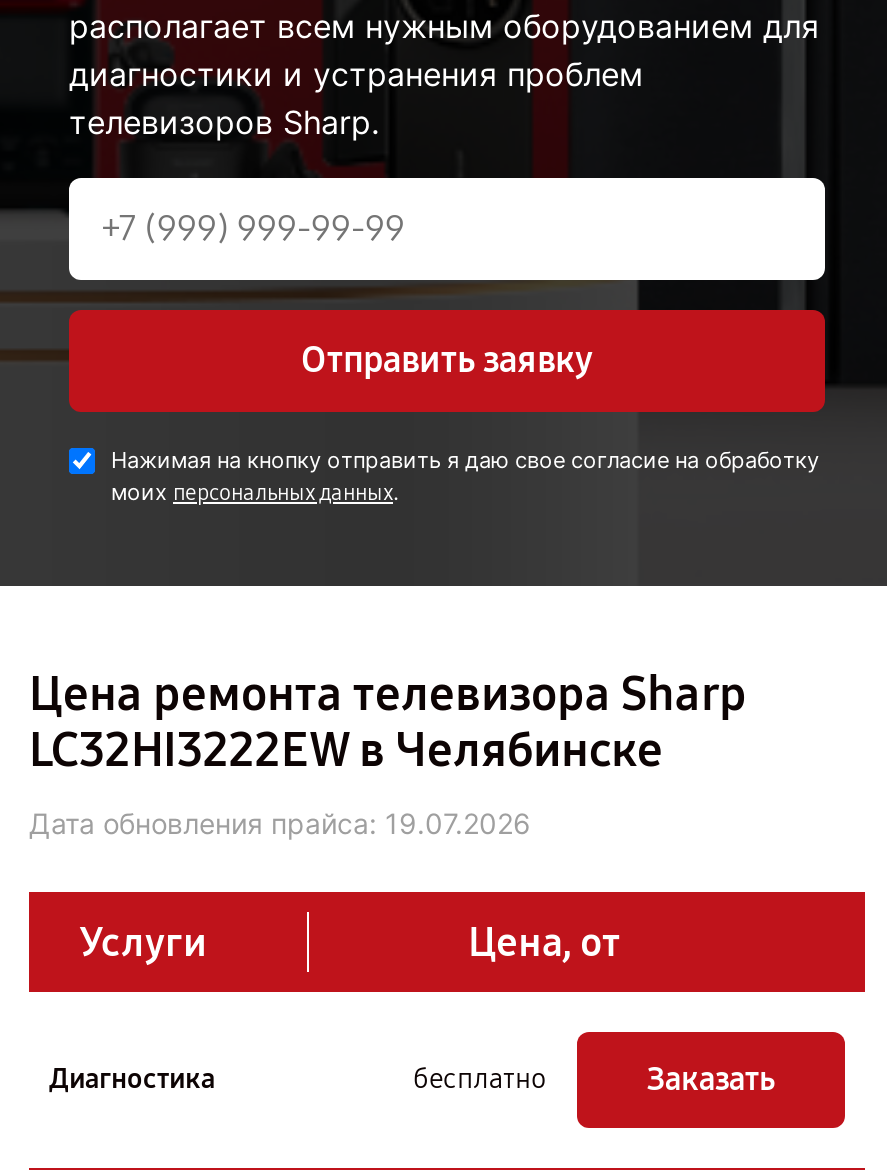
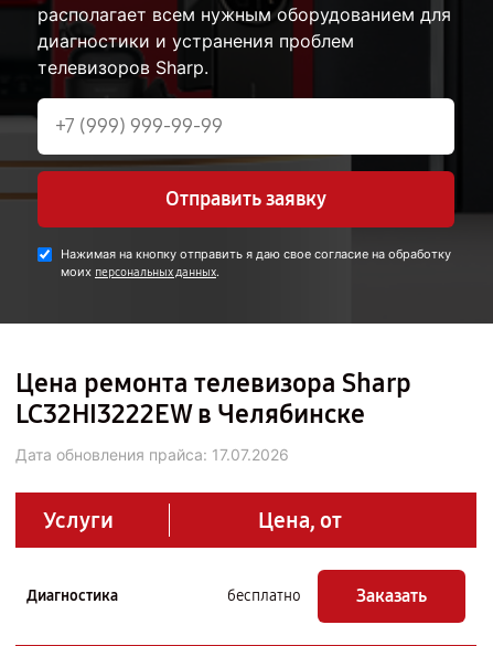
- Дата обновления прайса: 19.07.2026
+ Дата обновления прайса: 17.07.2026
